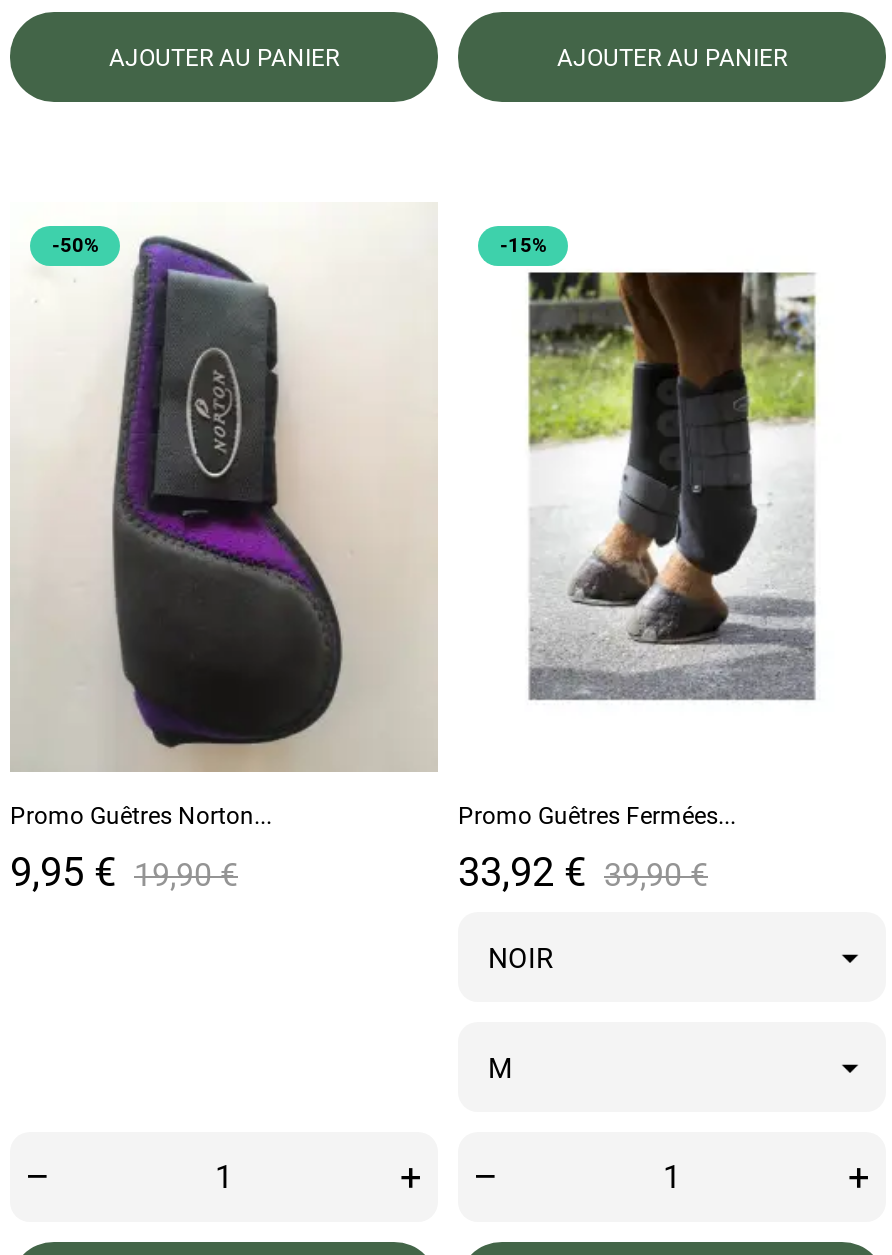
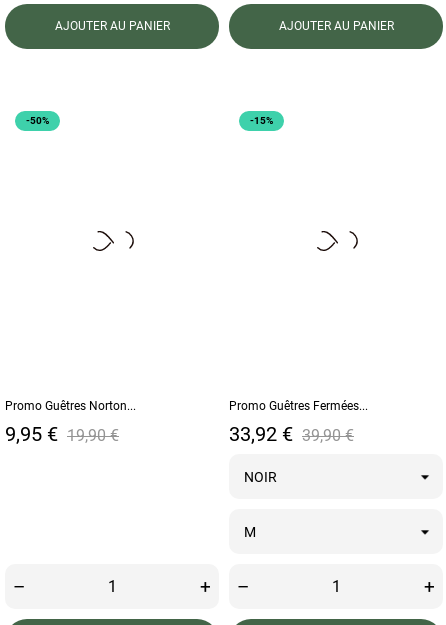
- [image]

- [image]
